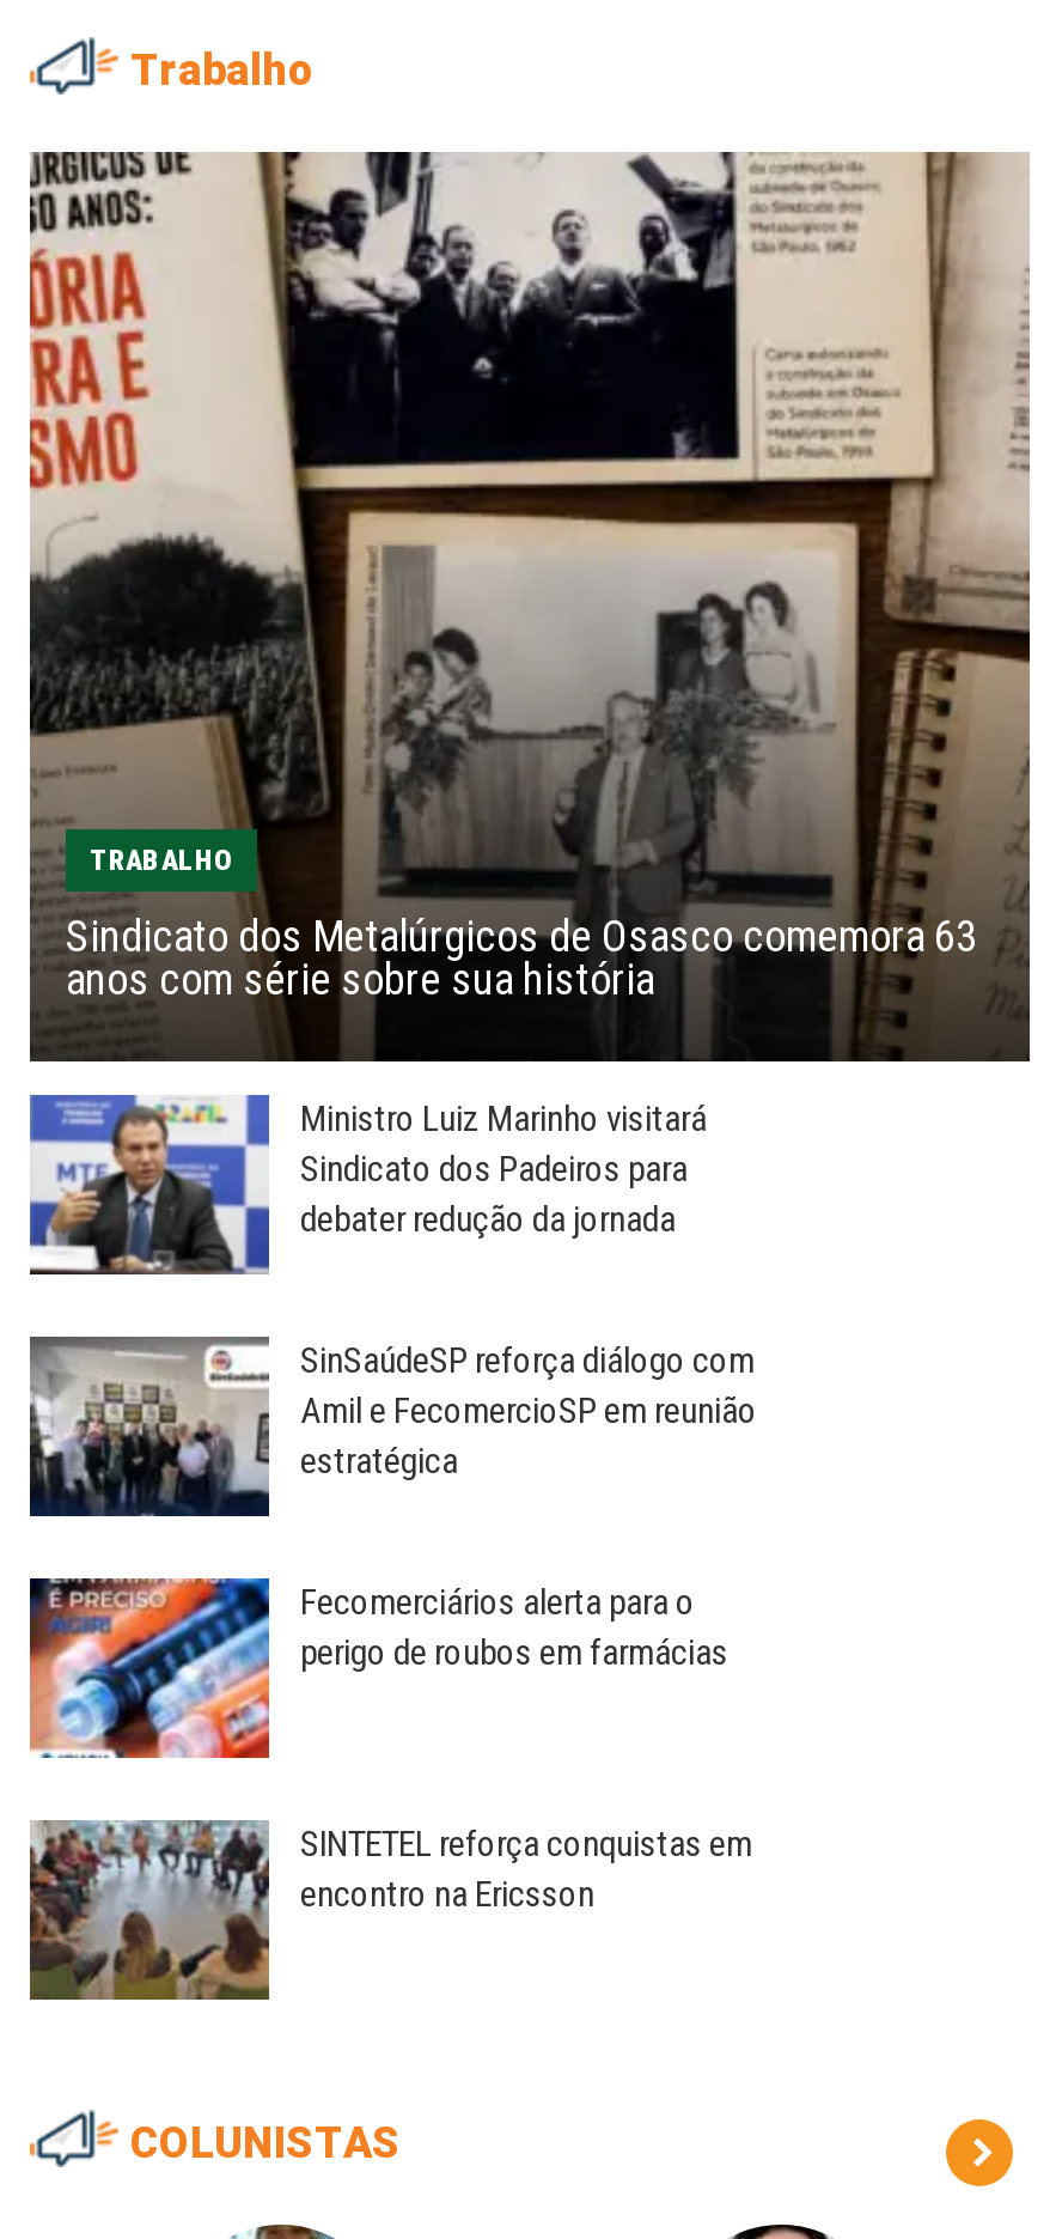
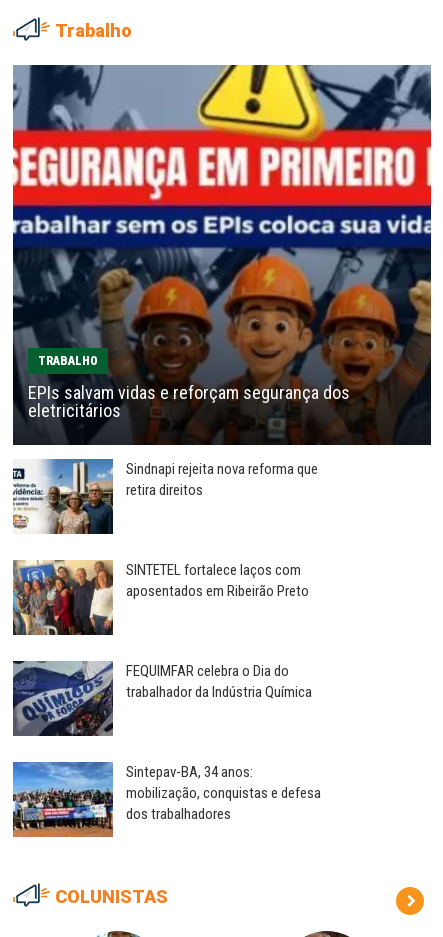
- [image]
- Sindicato dos Metalúrgicos de Osasco comemora 63
- anos com série sobre sua história
+ [image]
+ EPIs salvam vidas e reforçam segurança dos
+ eletricitários

- [image]
- Ministro Luiz Marinho visitará
- Sindicato dos Padeiros para
- debater redução da jornada
+ [image]
+ Sindnapi rejeita nova reforma que
+ retira direitos

- [image]
- SinSaúdeSP reforça diálogo com
- Amil e FecomercioSP em reunião
- estratégica
+ [image]
+ SINTETEL fortalece laços com
+ aposentados em Ribeirão Preto

- [image]
- Fecomerciários alerta para o
- perigo de roubos em farmácias
+ [image]
+ FEQUIMFAR celebra o Dia do
+ trabalhador da Indústria Química

- [image]
- SINTETEL reforça conquistas em
- encontro na Ericsson
+ [image]
+ Sintepav-BA, 34 anos:
+ mobilização, conquistas e defesa
+ dos trabalhadores
